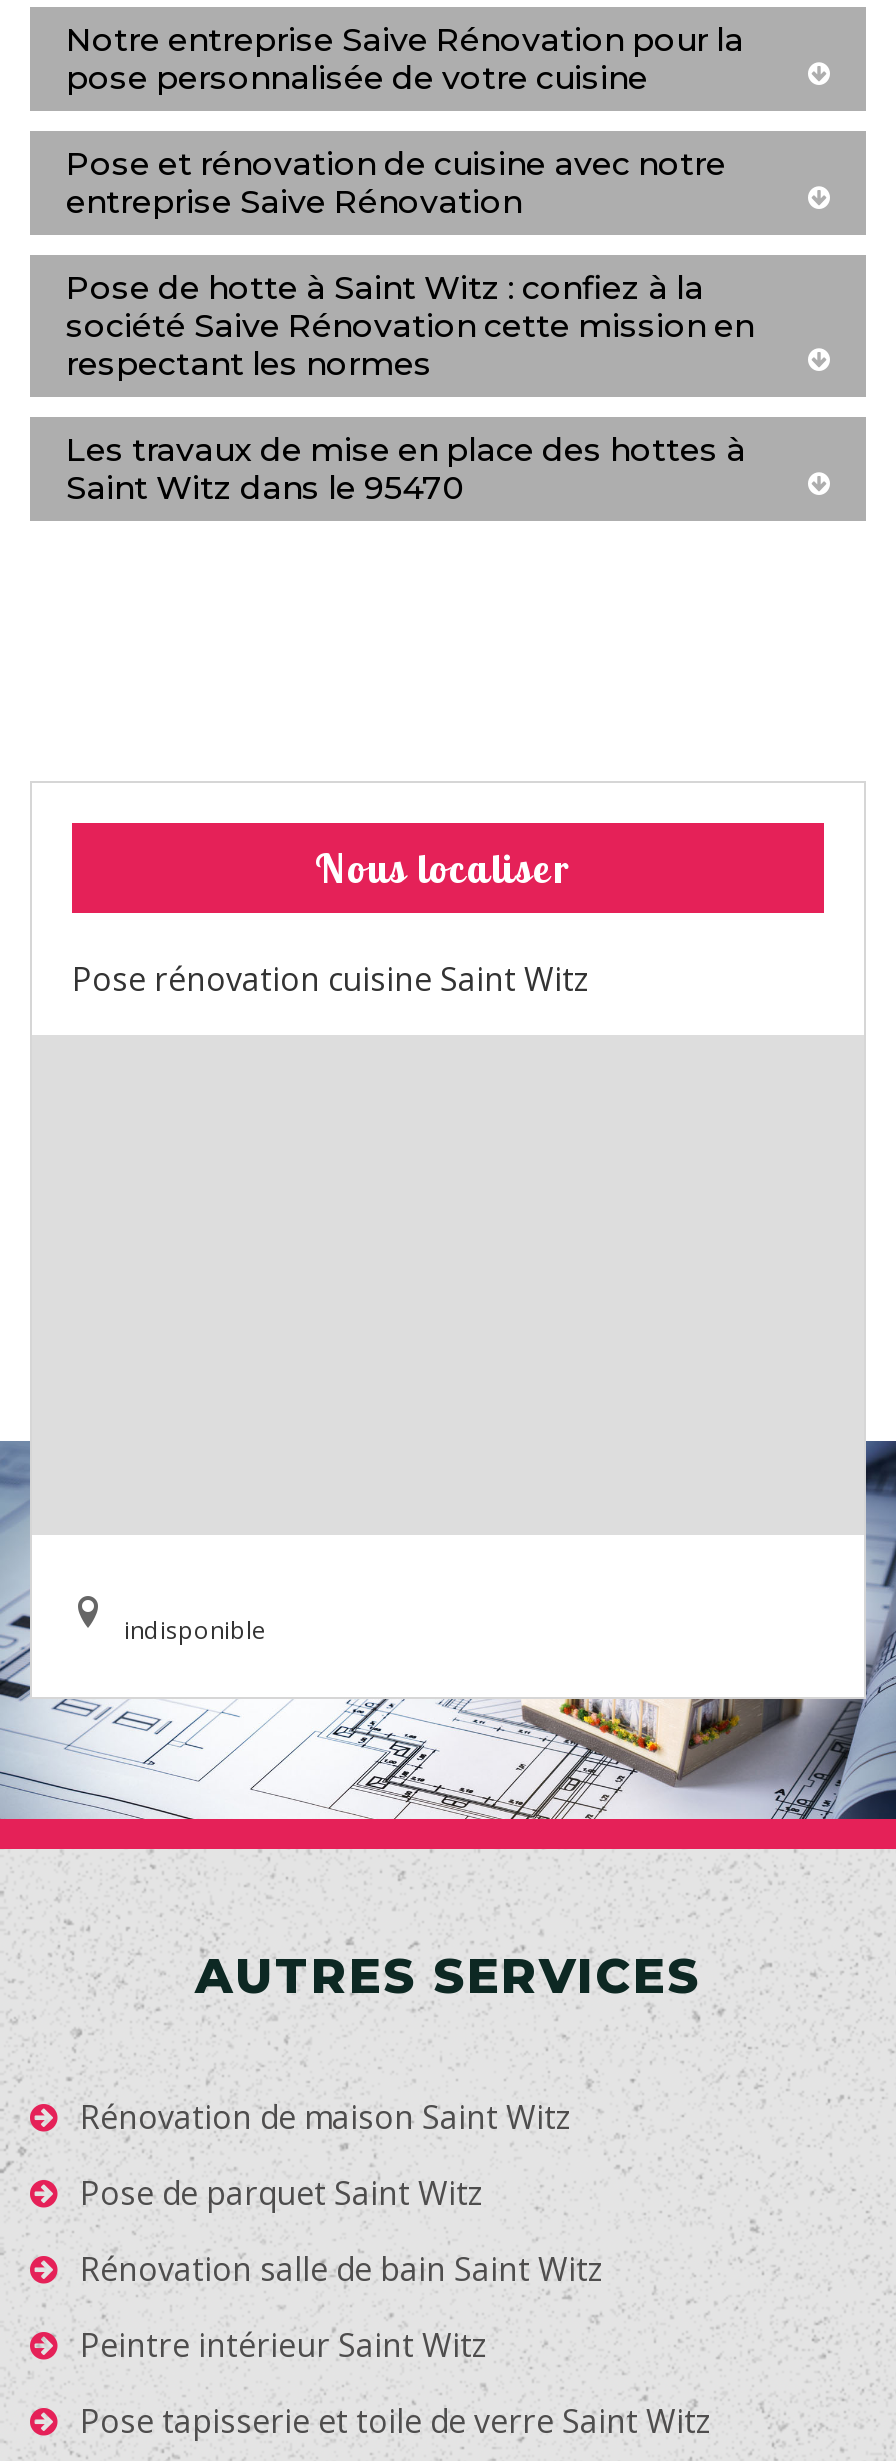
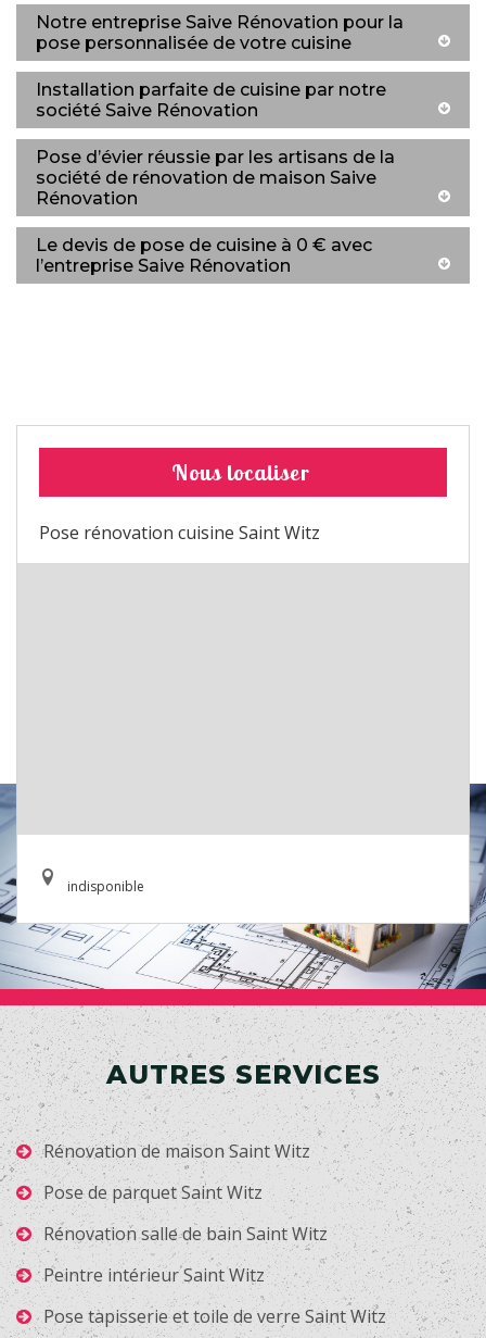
- Pose et rénovation de cuisine avec notre
- entreprise Saive Rénovation
+ Installation parfaite de cuisine par notre
+ société Saive Rénovation

- Pose de hotte à Saint Witz : confiez à la
- société Saive Rénovation cette mission en
- respectant les normes
+ Pose d’évier réussie par les artisans de la
+ société de rénovation de maison Saive
+ Rénovation

- Les travaux de mise en place des hottes à
- Saint Witz dans le 95470
+ Le devis de pose de cuisine à 0 € avec
+ l’entreprise Saive Rénovation
